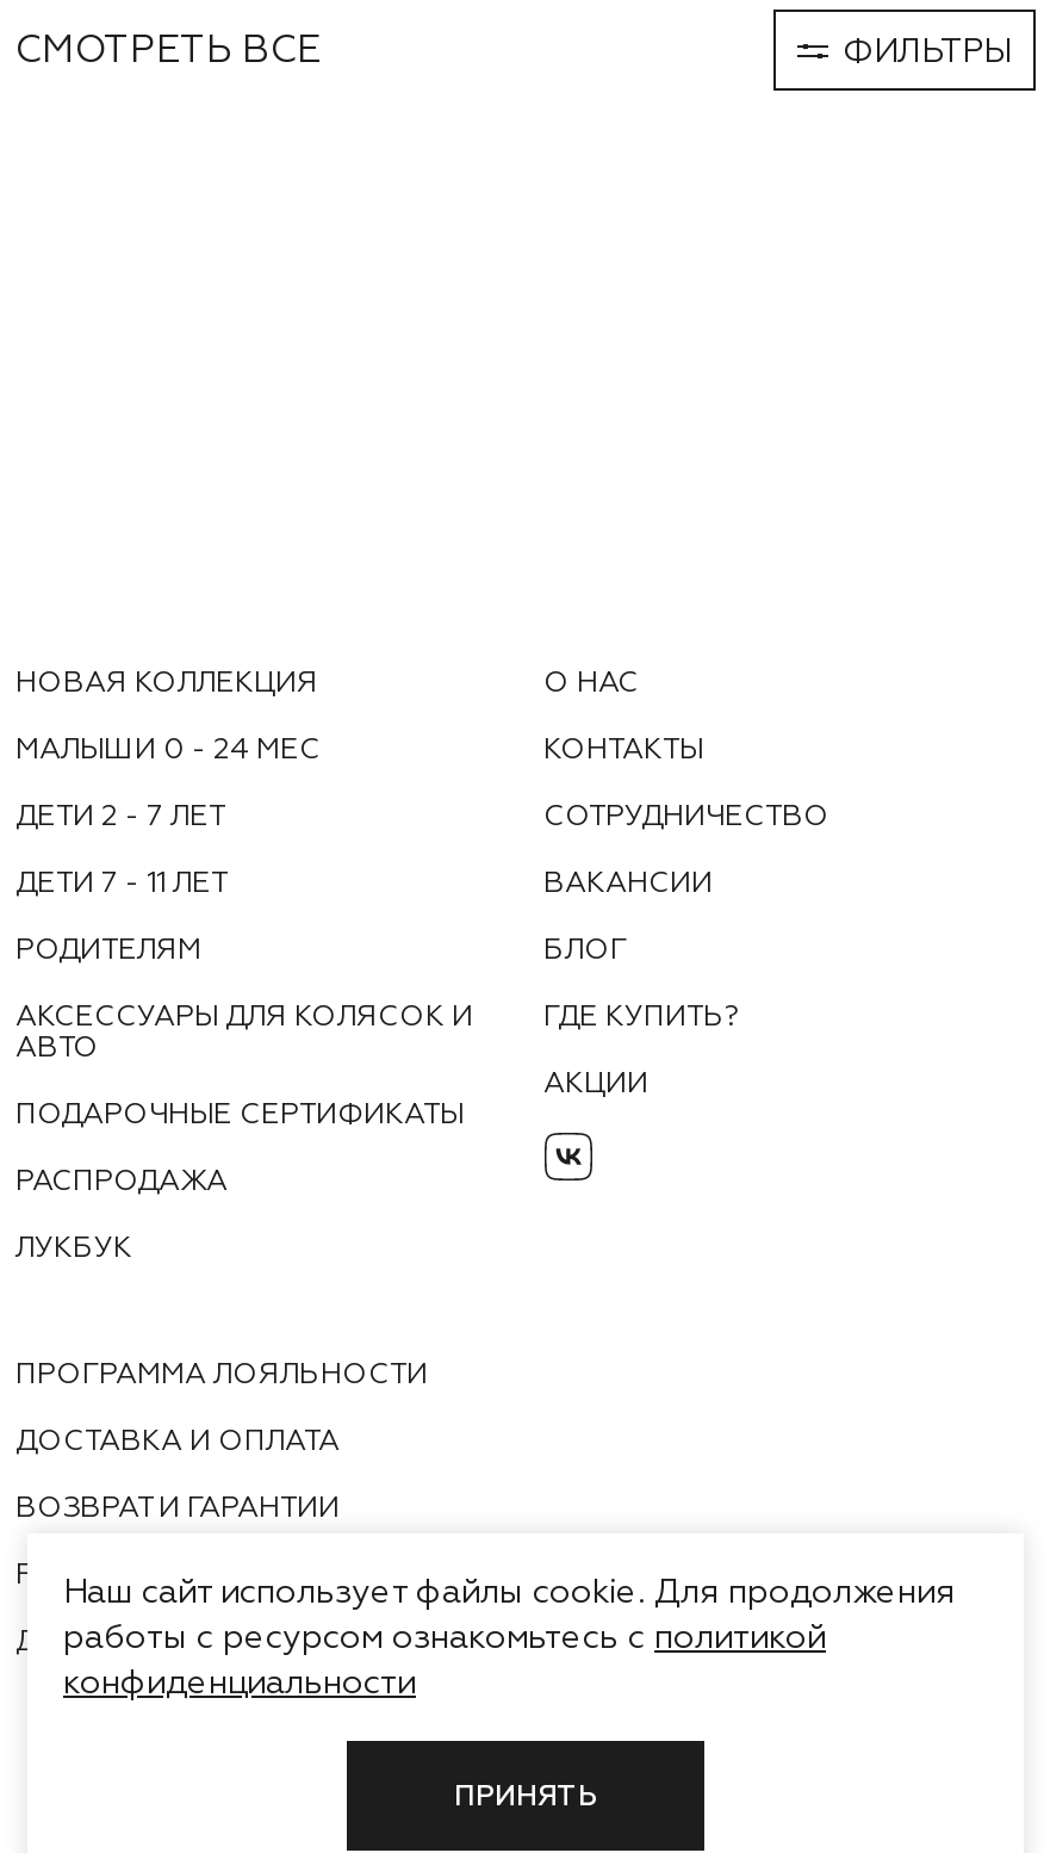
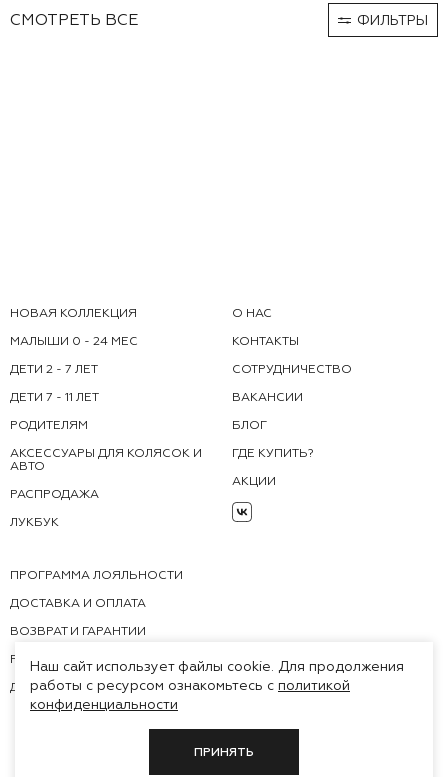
moved down: НОВАЯ КОЛЛЕКЦИЯ | ДЕТИ 2 - 7 ЛЕТ | РОДИТЕЛЯМ | АКСЕССУАРЫ ДЛЯ КОЛЯСОК И | АВТО

moved down: О НАС | КОНТАКТЫ | СОТРУДНИЧЕСТВО | ВАКАНСИИ | БЛОГ | ГДЕ КУПИТЬ? | АКЦИИ

- ПОДАРОЧНЫЕ СЕРТИФИКАТЫ
